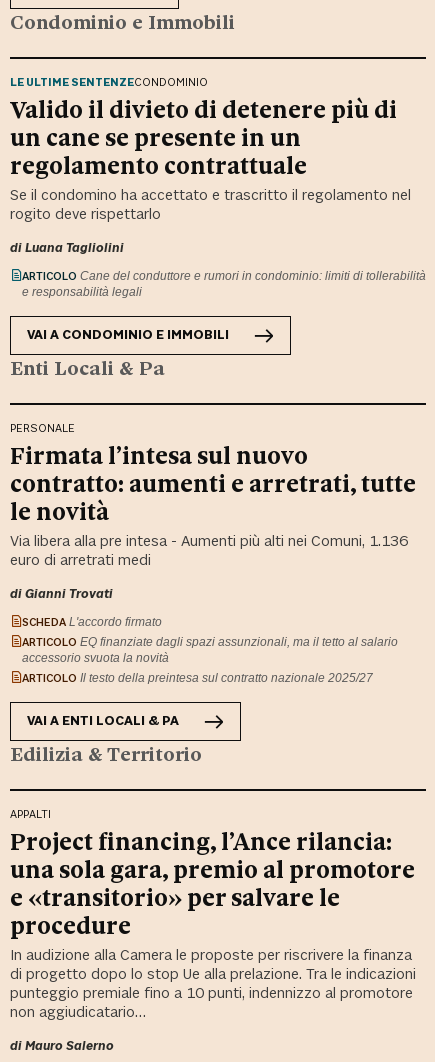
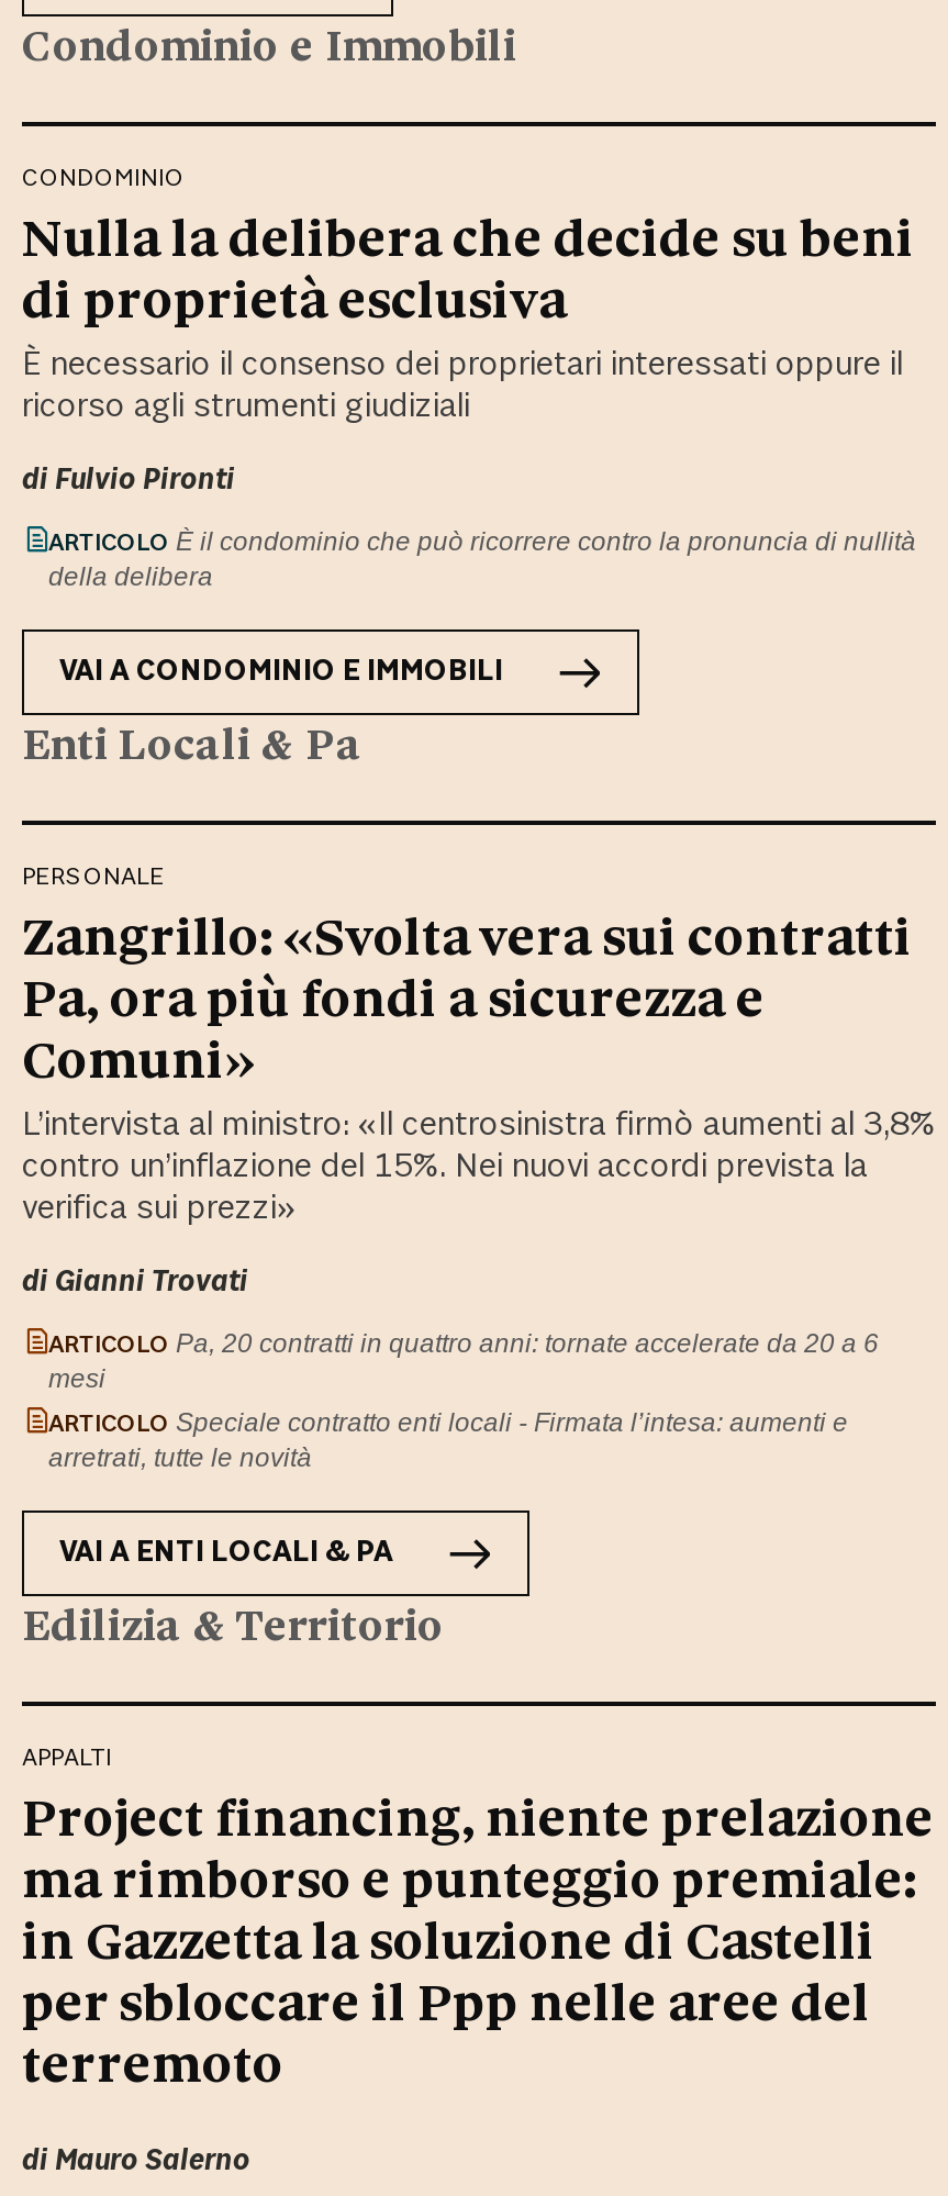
- LE ULTIME SENTENZECONDOMINIO
- Valido il divieto di detenere più di
- un cane se presente in un
- regolamento contrattuale
- Se il condomino ha accettato e trascritto il regolamento nel
- rogito deve rispettarlo
+ CONDOMINIO
+ Nulla la delibera che decide su beni
+ di proprietà esclusiva
+ È necessario il consenso dei proprietari interessati oppure il
+ ricorso agli strumenti giudiziali

- di Luana Tagliolini
+ di Fulvio Pironti

- ARTICOLO Cane del conduttore e rumori in condominio: limiti di tollerabilità
- e responsabilità legali
+ ARTICOLO È il condominio che può ricorrere contro la pronuncia di nullità
+ della delibera

- Firmata l’intesa sul nuovo
- contratto: aumenti e arretrati, tutte
- le novità
- Via libera alla pre intesa - Aumenti più alti nei Comuni, 1.136
- euro di arretrati medi
+ Zangrillo: «Svolta vera sui contratti
+ Pa, ora più fondi a sicurezza e
+ Comuni»
+ L’intervista al ministro: «Il centrosinistra firmò aumenti al 3,8%
+ contro un’inflazione del 15%. Nei nuovi accordi prevista la
+ verifica sui prezzi»

- SCHEDA L'accordo firmato
- ARTICOLO EQ finanziate dagli spazi assunzionali, ma il tetto al salario
- accessorio svuota la novità
- ARTICOLO Il testo della preintesa sul contratto nazionale 2025/27
+ ARTICOLO Pa, 20 contratti in quattro anni: tornate accelerate da 20 a 6
+ mesi
+ ARTICOLO Speciale contratto enti locali - Firmata l’intesa: aumenti e
+ arretrati, tutte le novità

- Project financing, l’Ance rilancia:
- una sola gara, premio al promotore
- e «transitorio» per salvare le
- procedure
- In audizione alla Camera le proposte per riscrivere la finanza
- di progetto dopo lo stop Ue alla prelazione. Tra le indicazioni
- punteggio premiale fino a 10 punti, indennizzo al promotore
- non aggiudicatario…
+ Project financing, niente prelazione
+ ma rimborso e punteggio premiale:
+ in Gazzetta la soluzione di Castelli
+ per sbloccare il Ppp nelle aree del
+ terremoto
